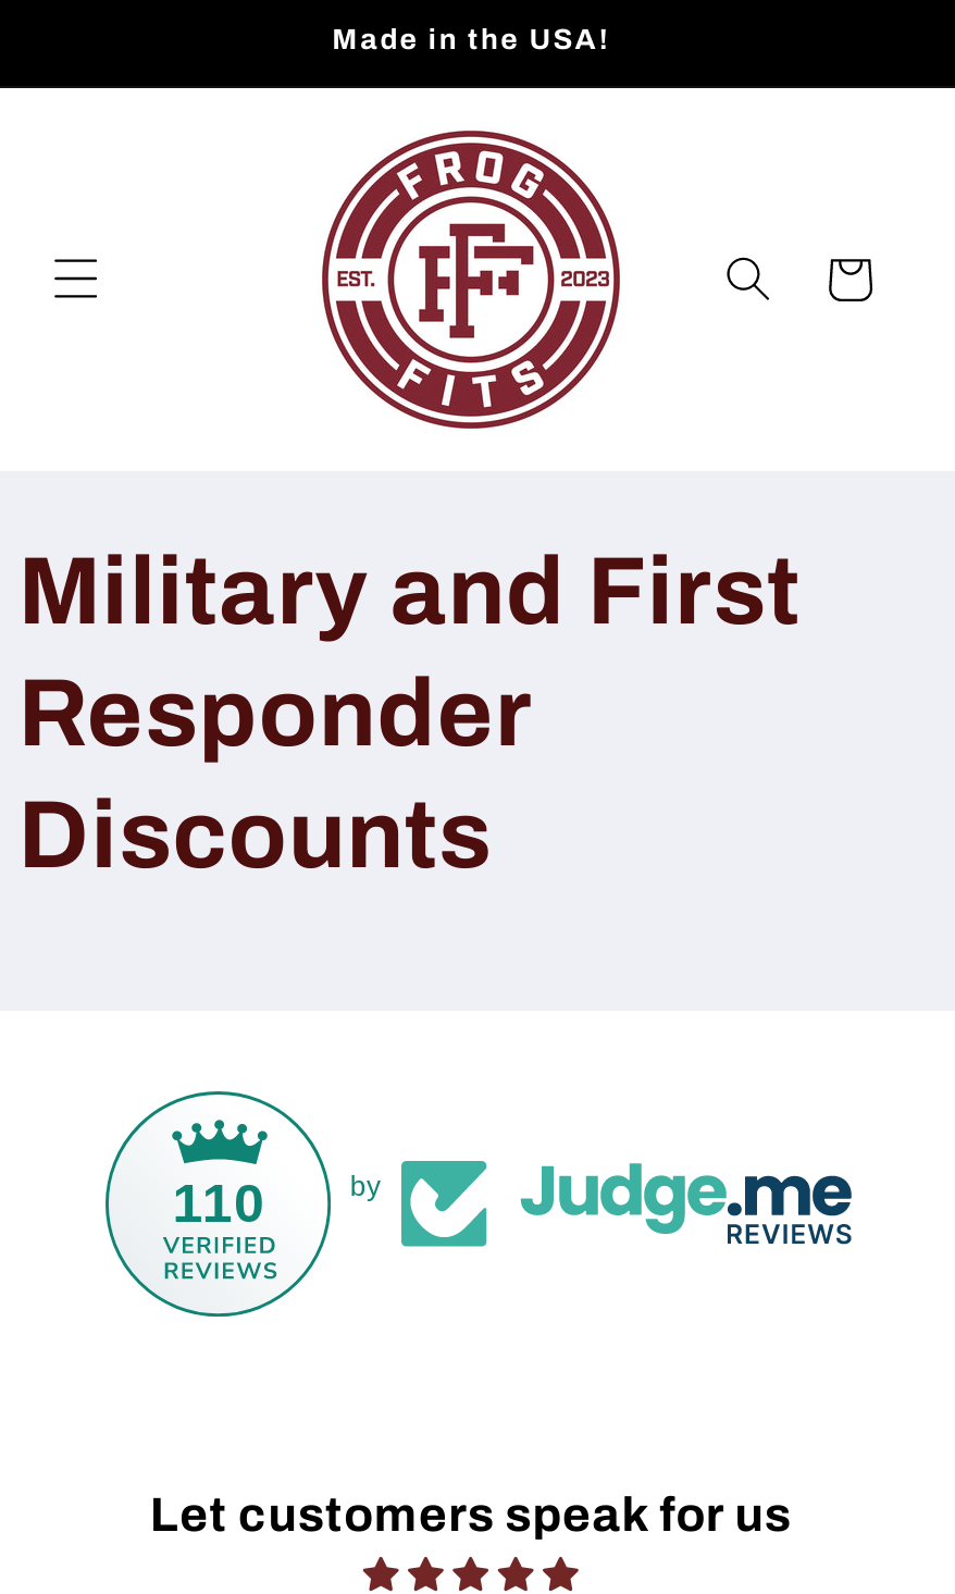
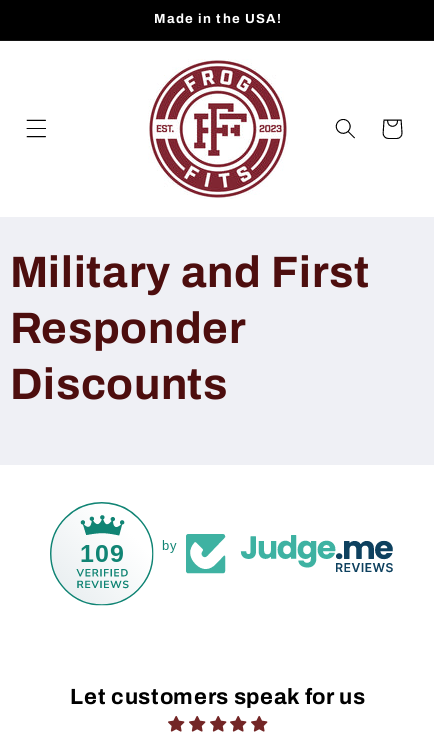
- 110
+ 109
